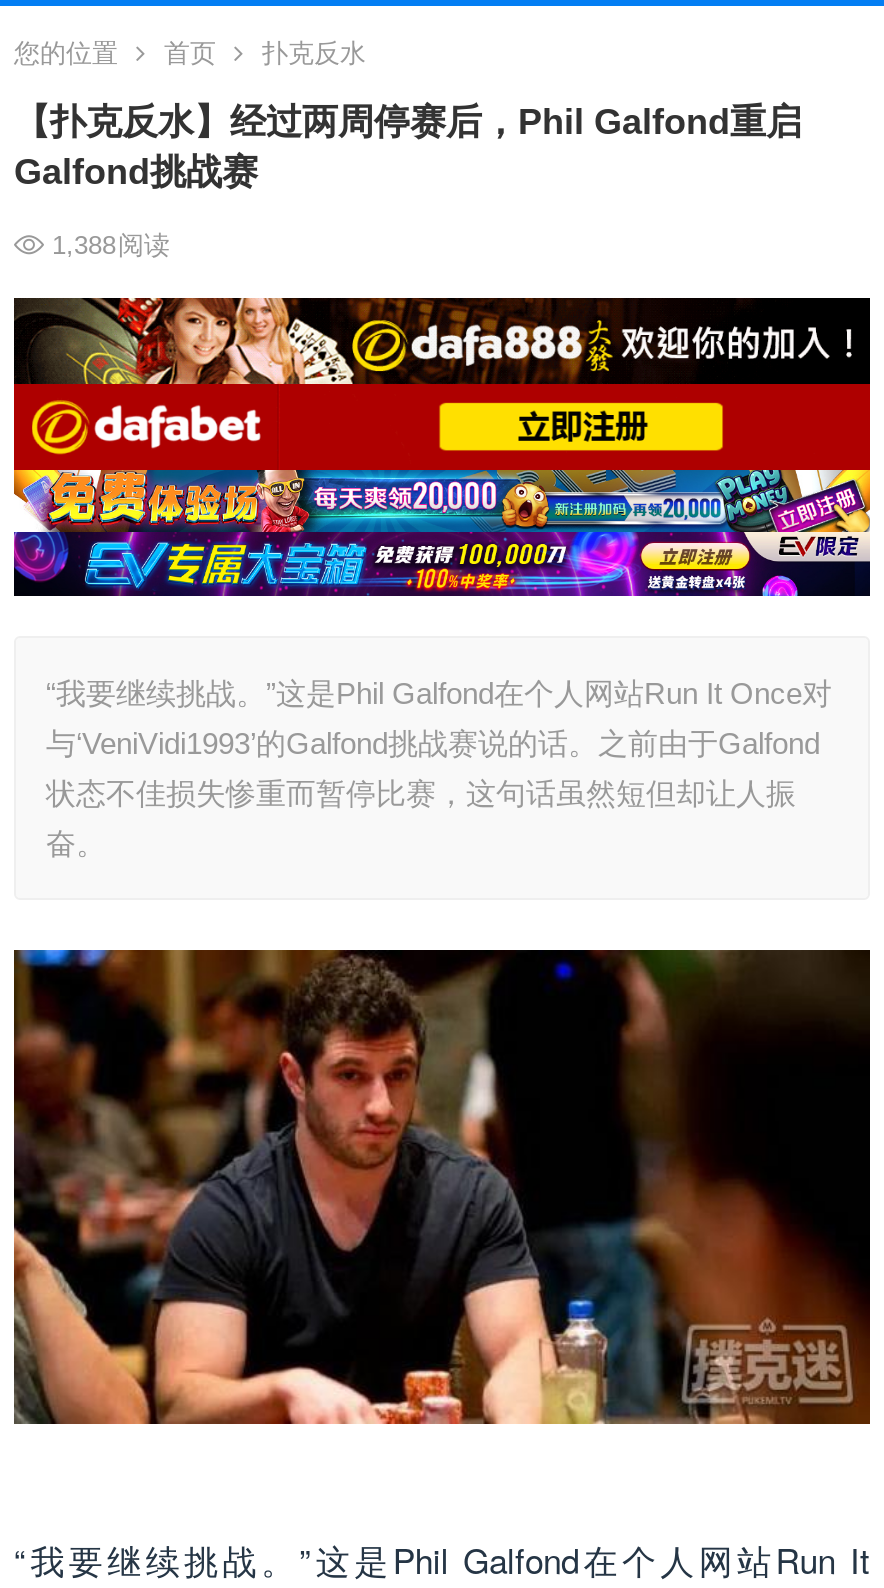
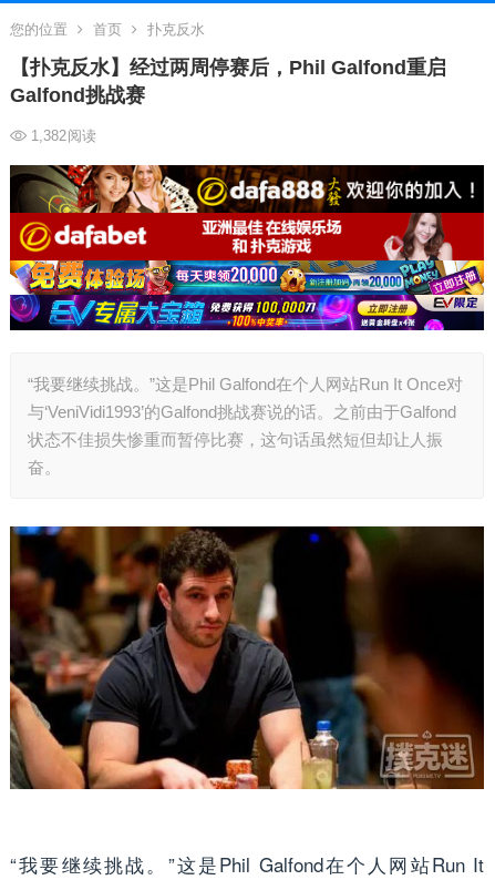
- 1,388阅读
+ 1,382阅读

- [image]
+ [image]
